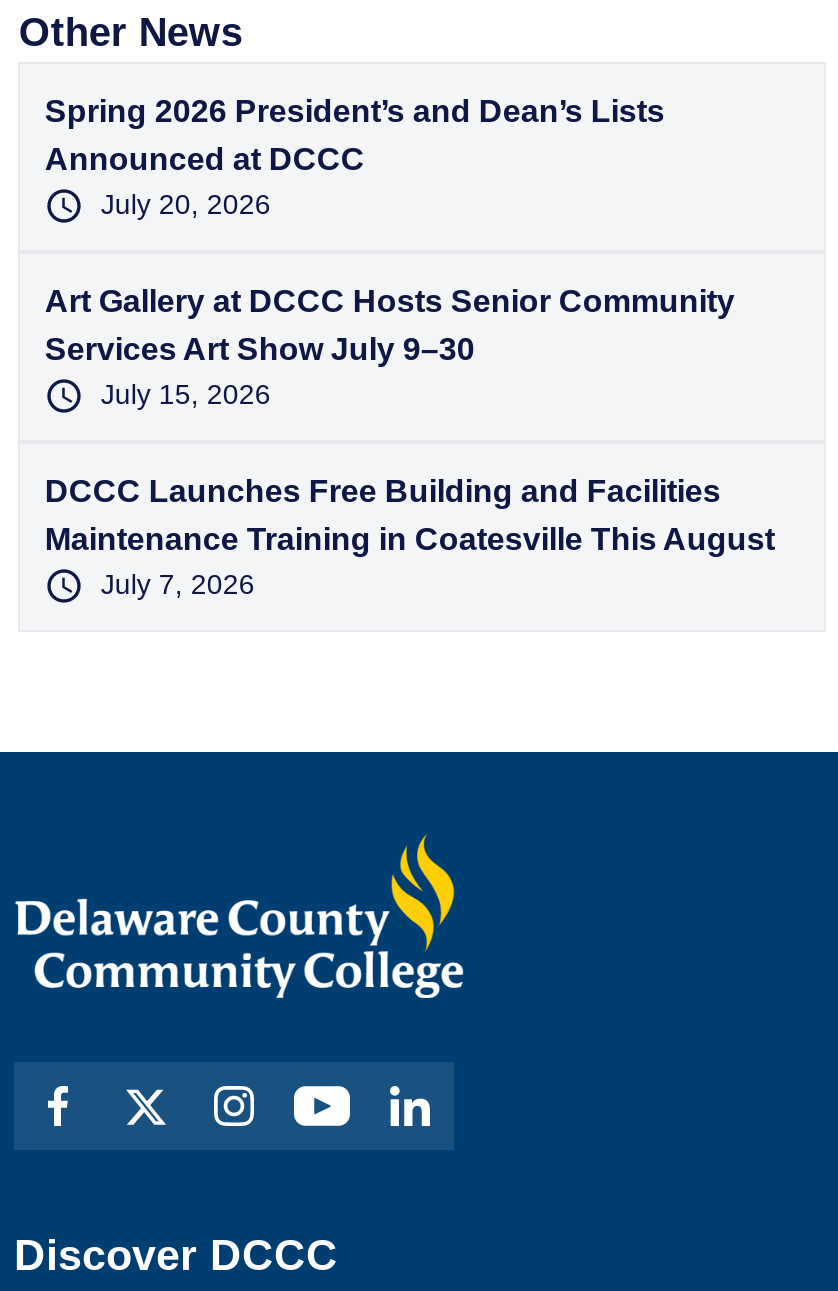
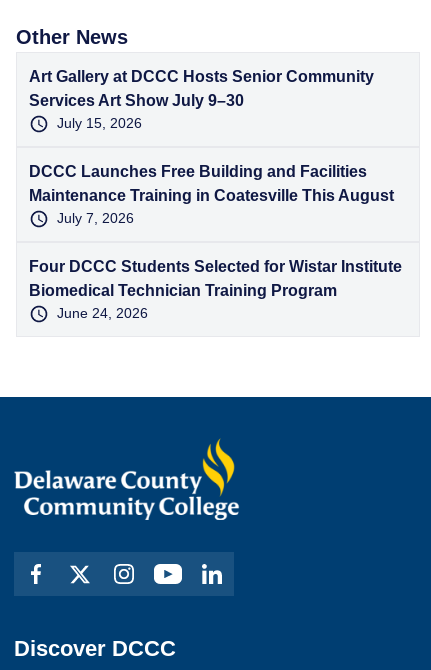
- Spring 2026 President’s and Dean’s Lists
- Announced at DCCC
- July 20, 2026

moved up: Art Gallery at DCCC Hosts Senior Community | Services Art Show July 9–30 | July 15, 2026 | DCCC Launches Free Building and Facilities | Maintenance Training in Coatesville This August | July 7, 2026

+ Four DCCC Students Selected for Wistar Institute
+ Biomedical Technician Training Program
+ June 24, 2026
